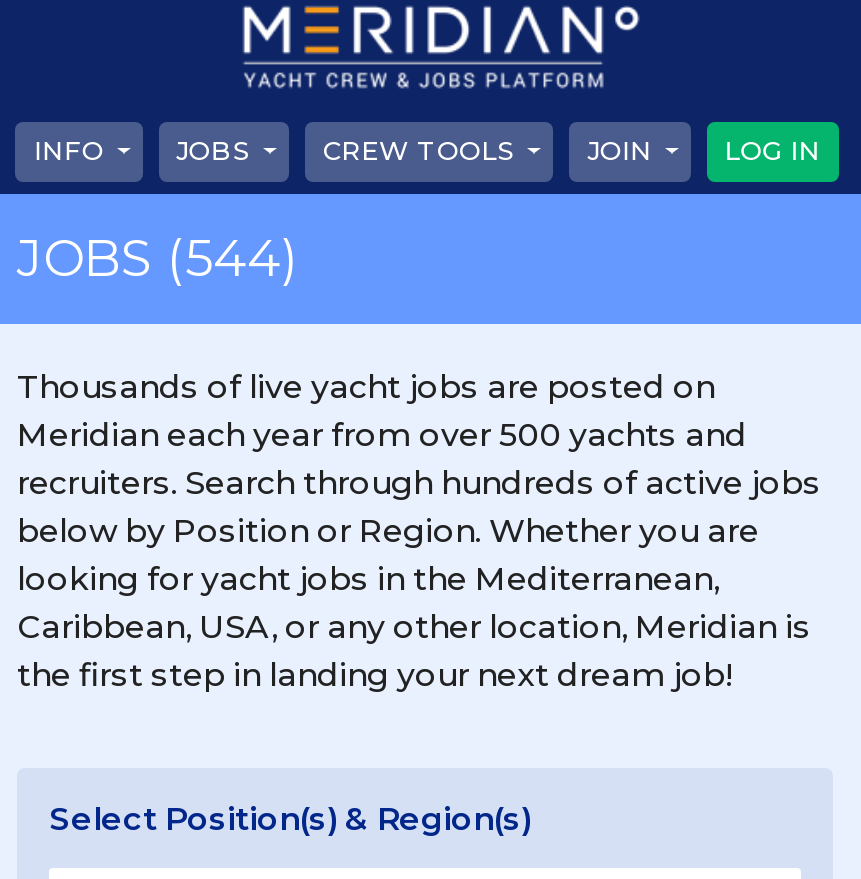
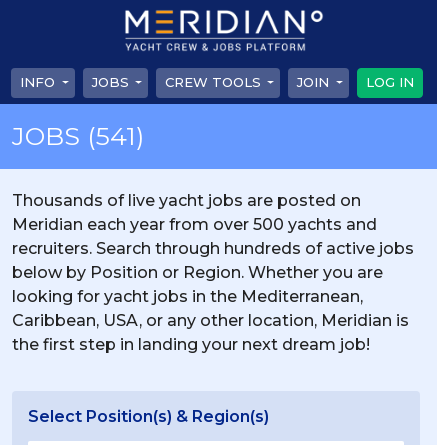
- JOBS (544)
+ JOBS (541)
